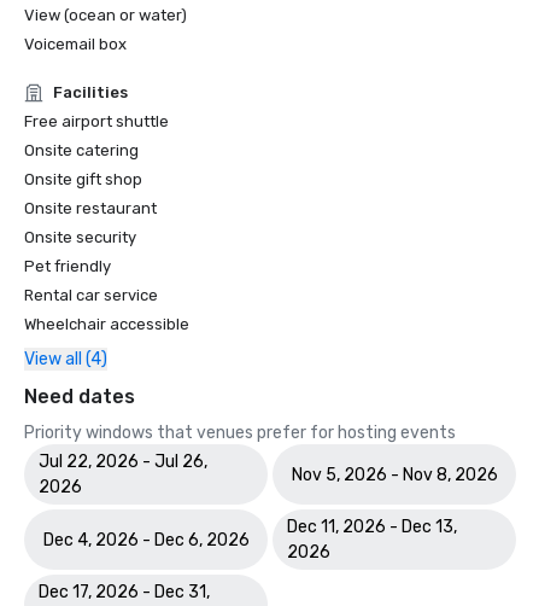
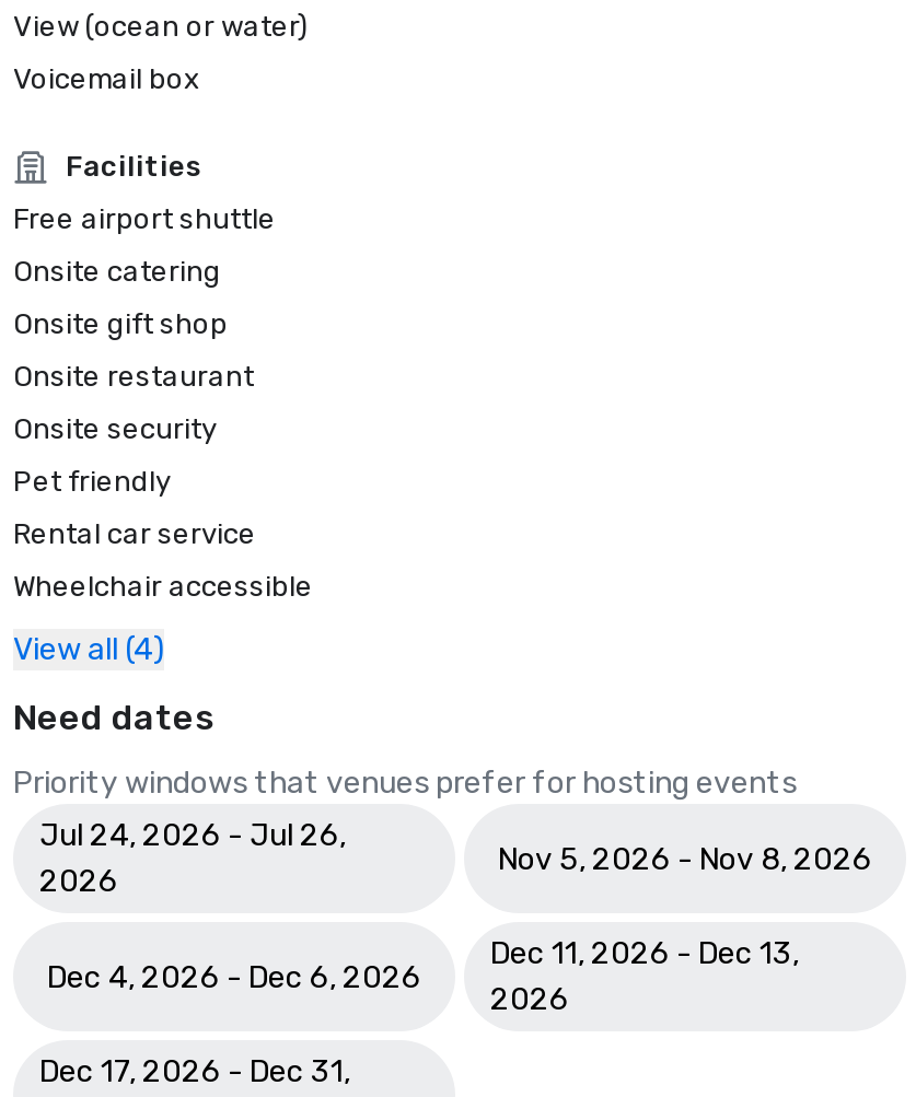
- Jul 22, 2026 - Jul 26,
+ Jul 24, 2026 - Jul 26,
